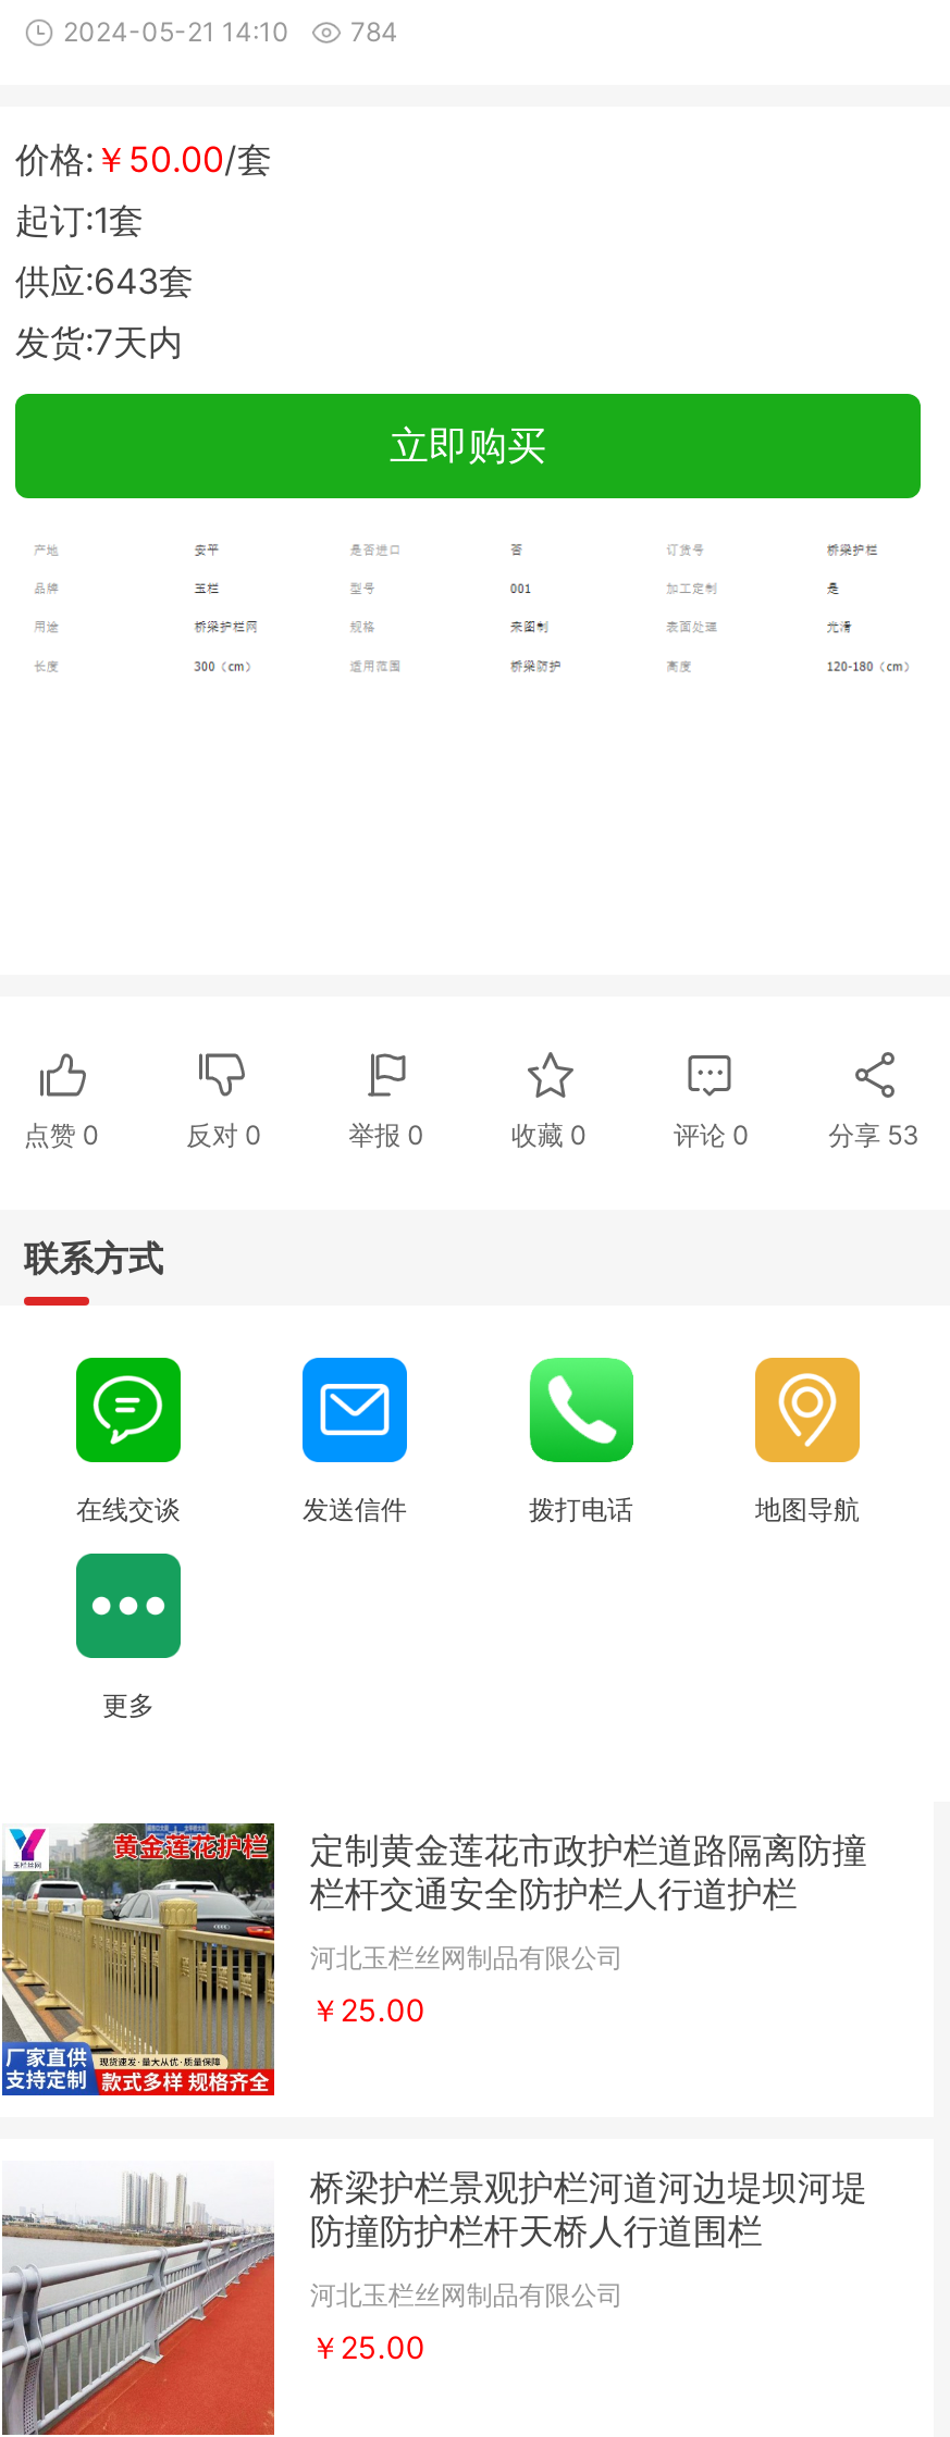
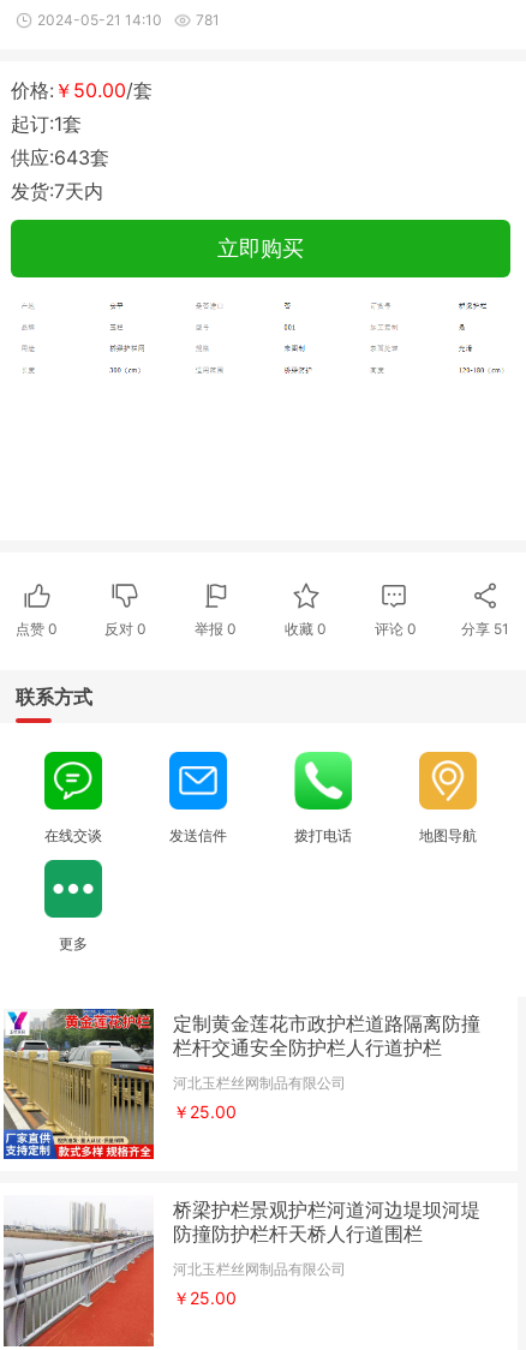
- 2024-05-21 14:10 784
+ 2024-05-21 14:10 781

- 分享53
+ 分享51
